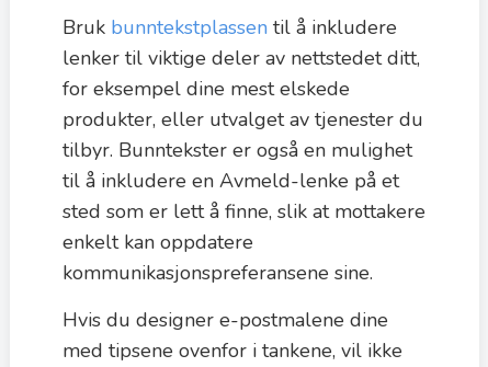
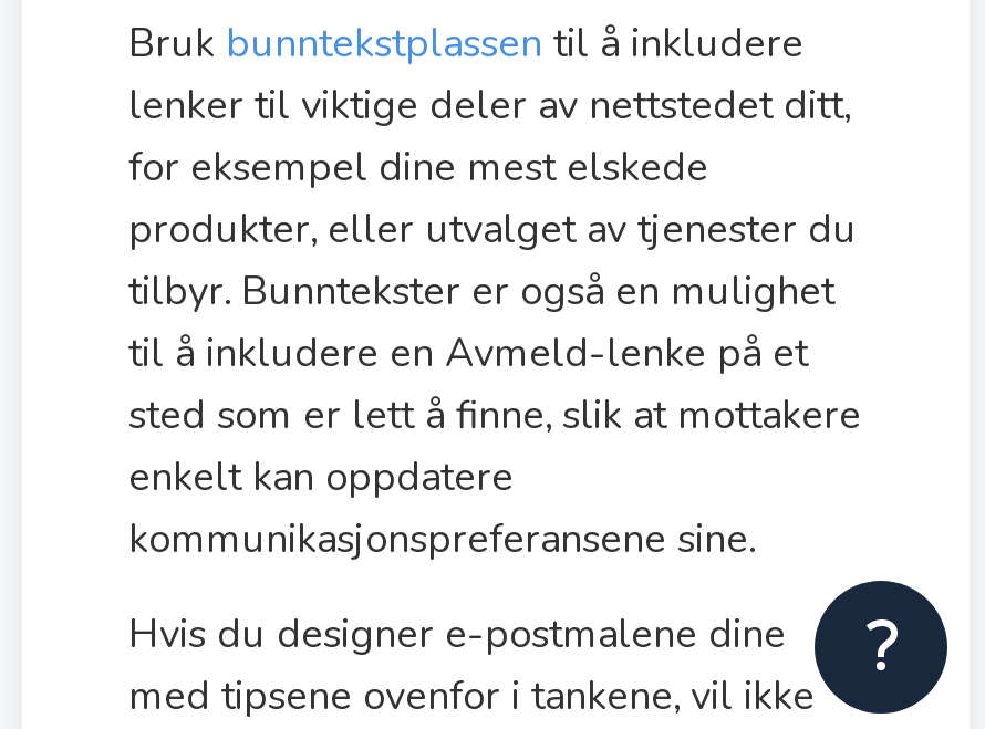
+ [image]
